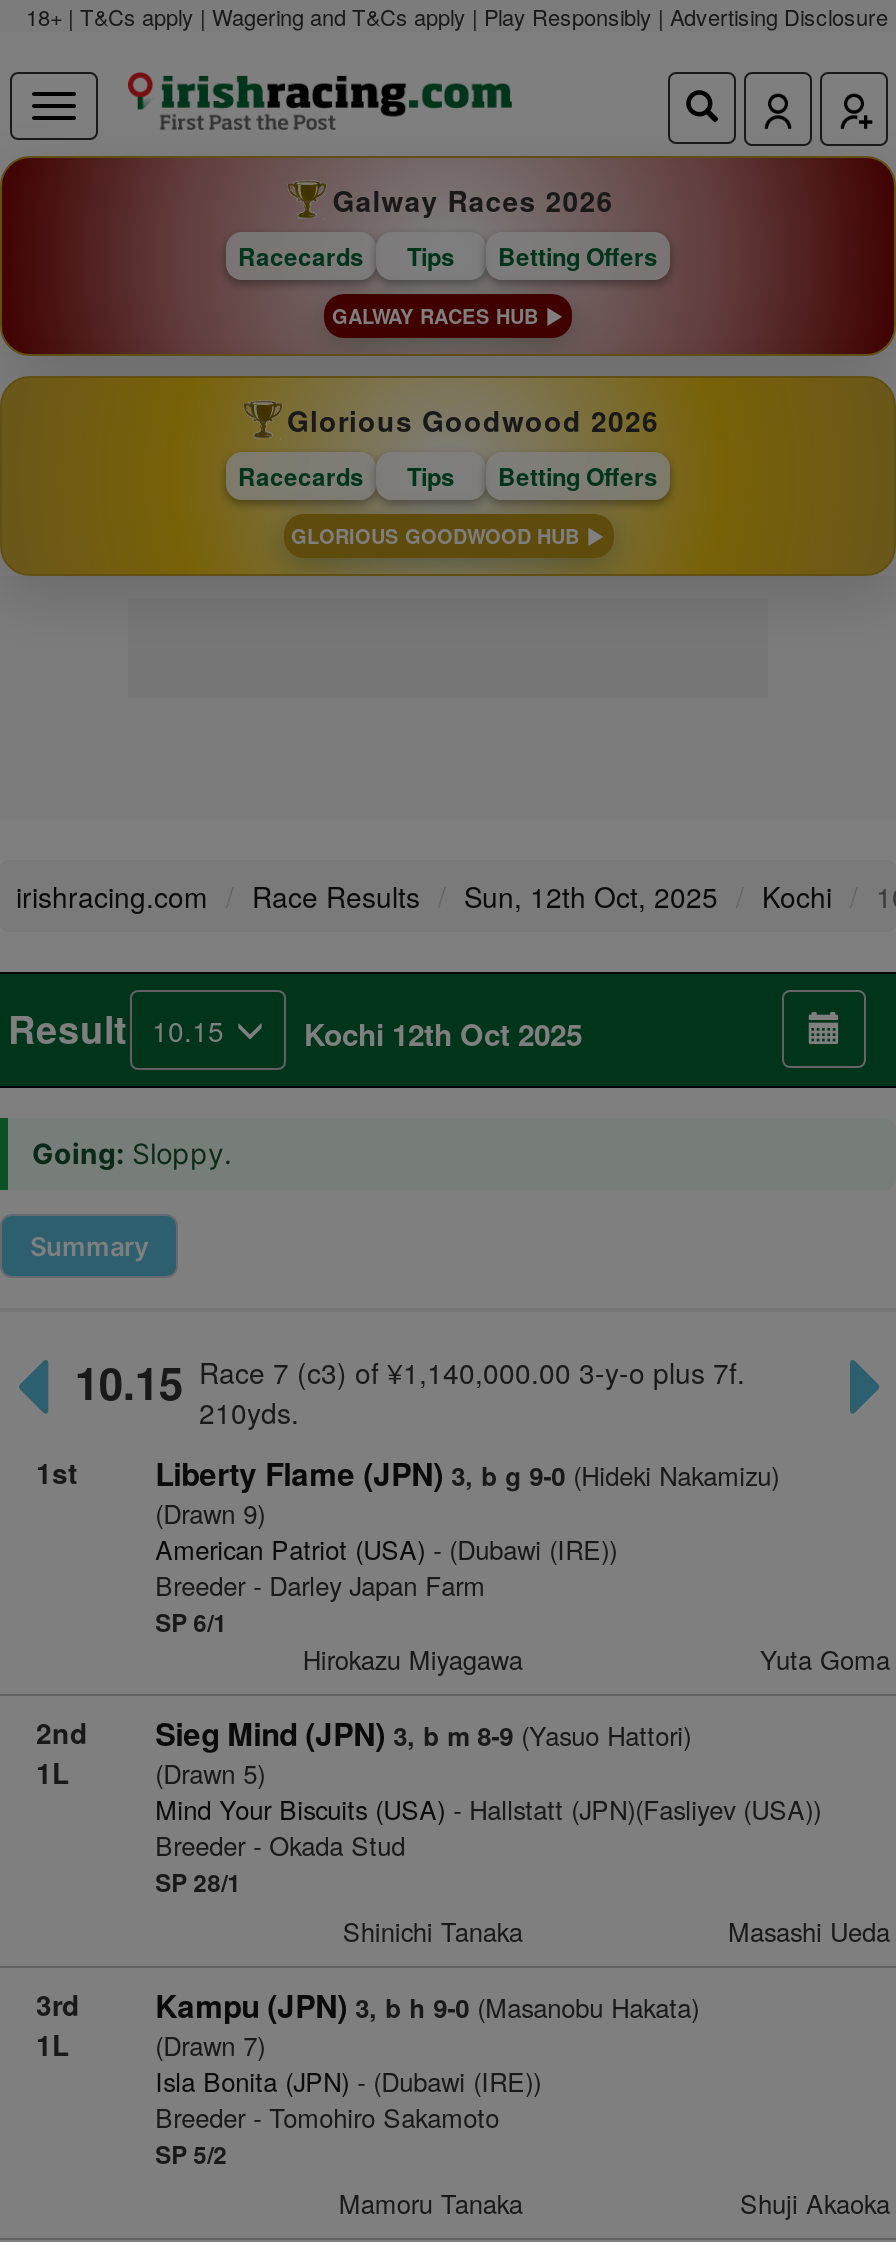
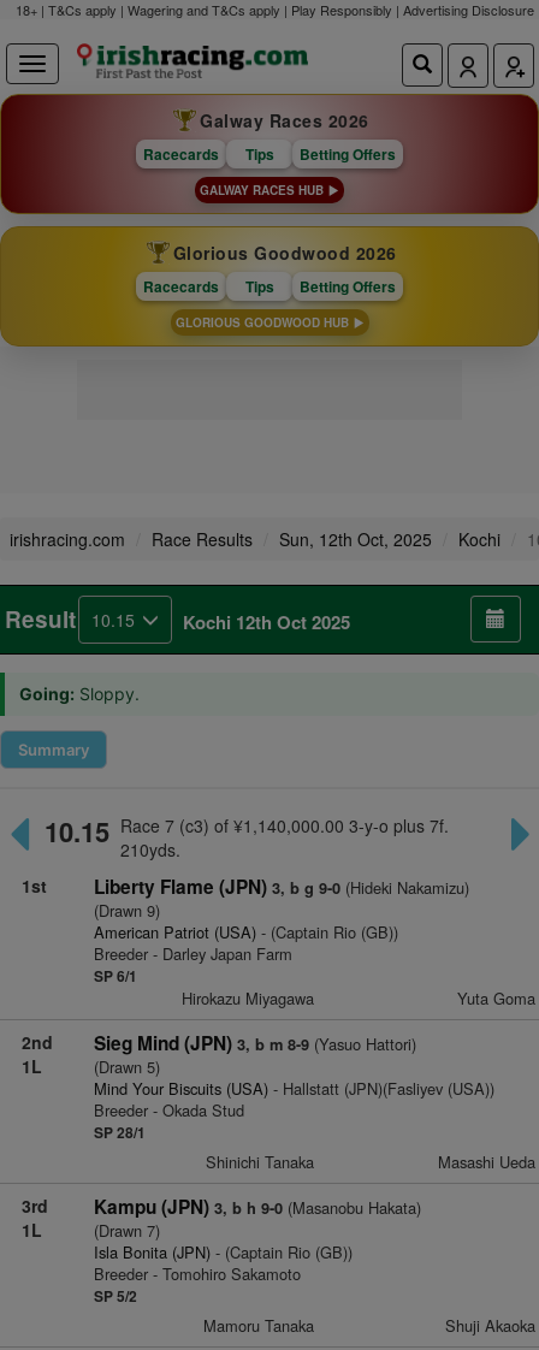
- American Patriot (USA) - (Dubawi (IRE))
+ American Patriot (USA) - (Captain Rio (GB))

- Isla Bonita (JPN) - (Dubawi (IRE))
+ Isla Bonita (JPN) - (Captain Rio (GB))
